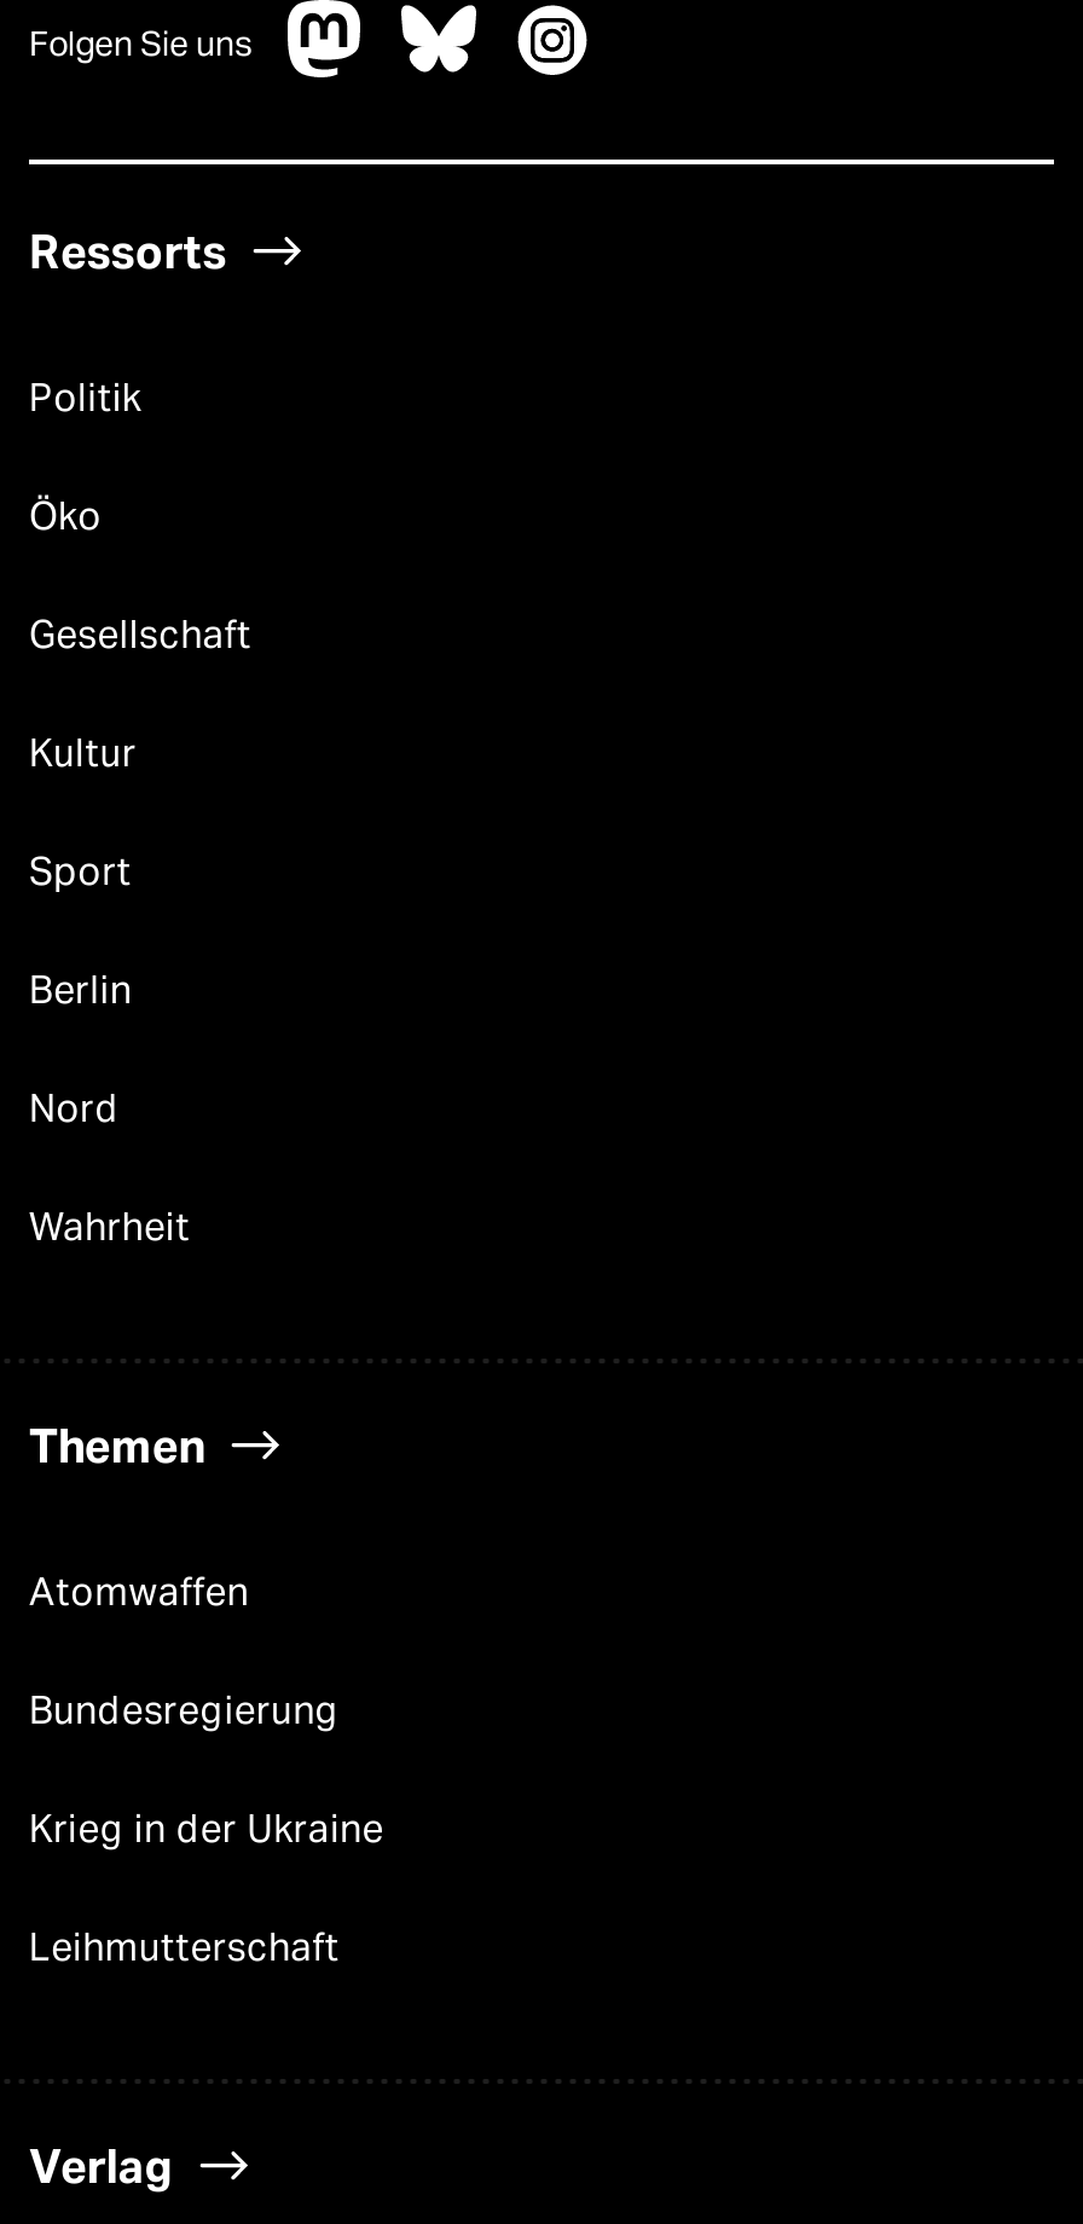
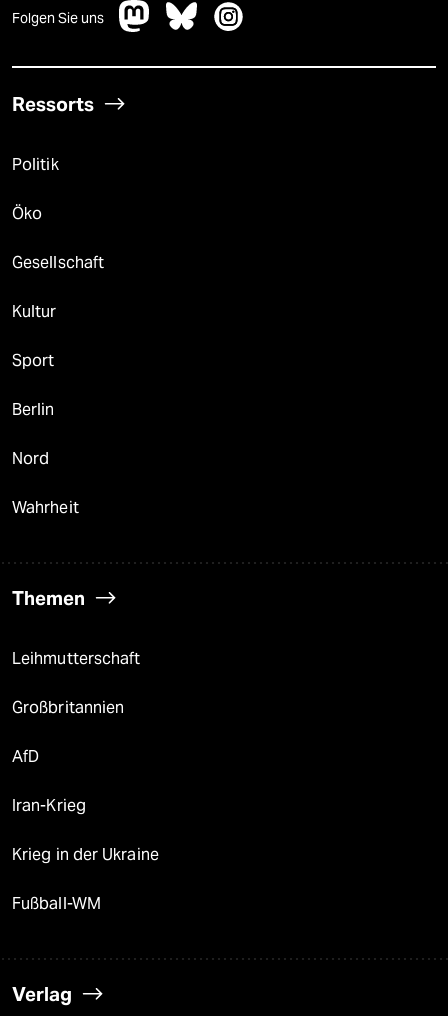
- Atomwaffen
- Bundesregierung

moved down: Krieg in der Ukraine

moved up: Leihmutterschaft

+ Großbritannien
+ AfD
+ Iran-Krieg
+ Fußball-WM
